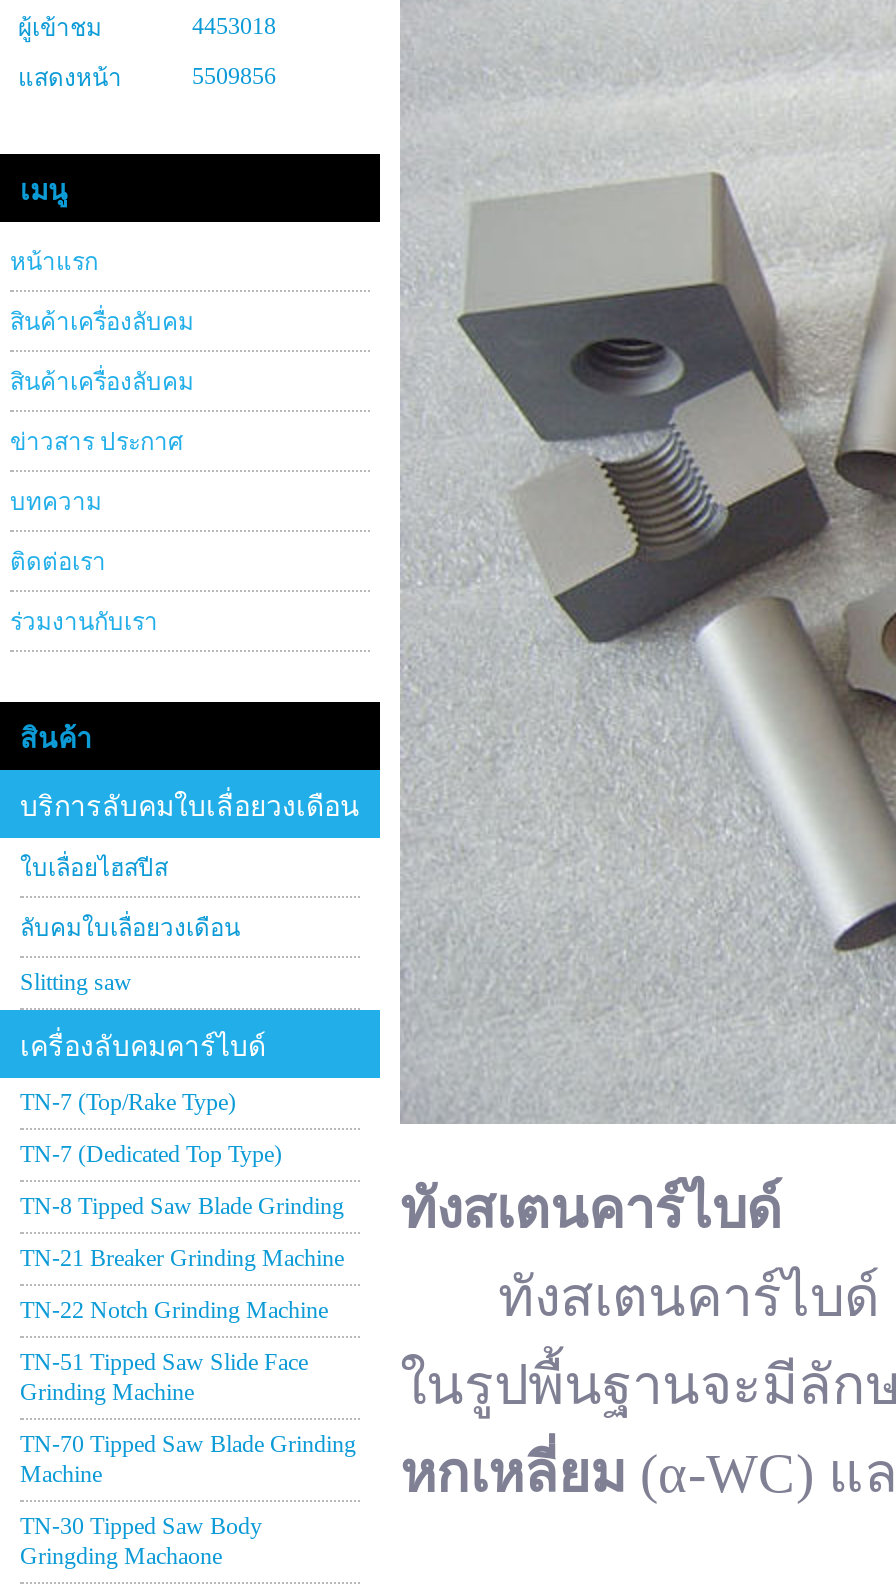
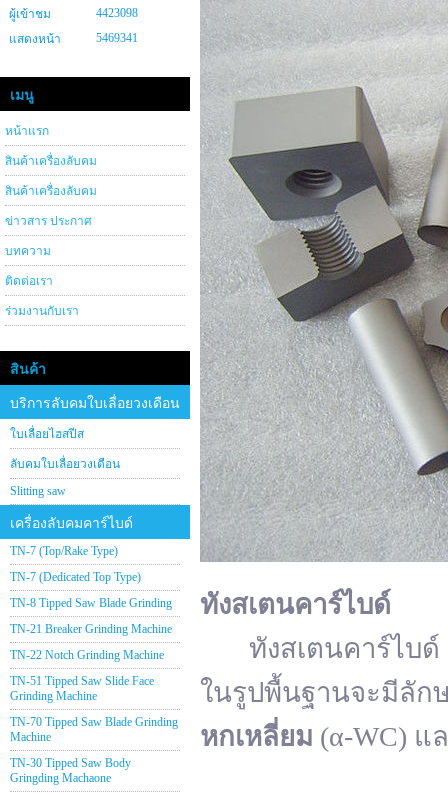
- 4453018
+ 4423098

- 5509856
+ 5469341
